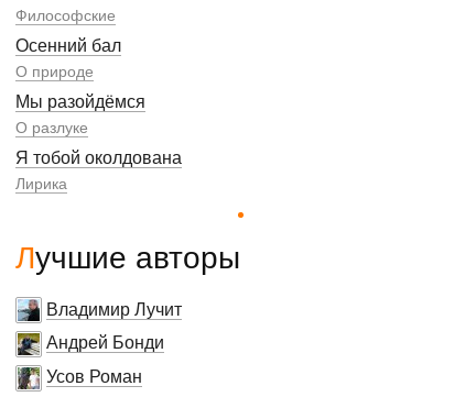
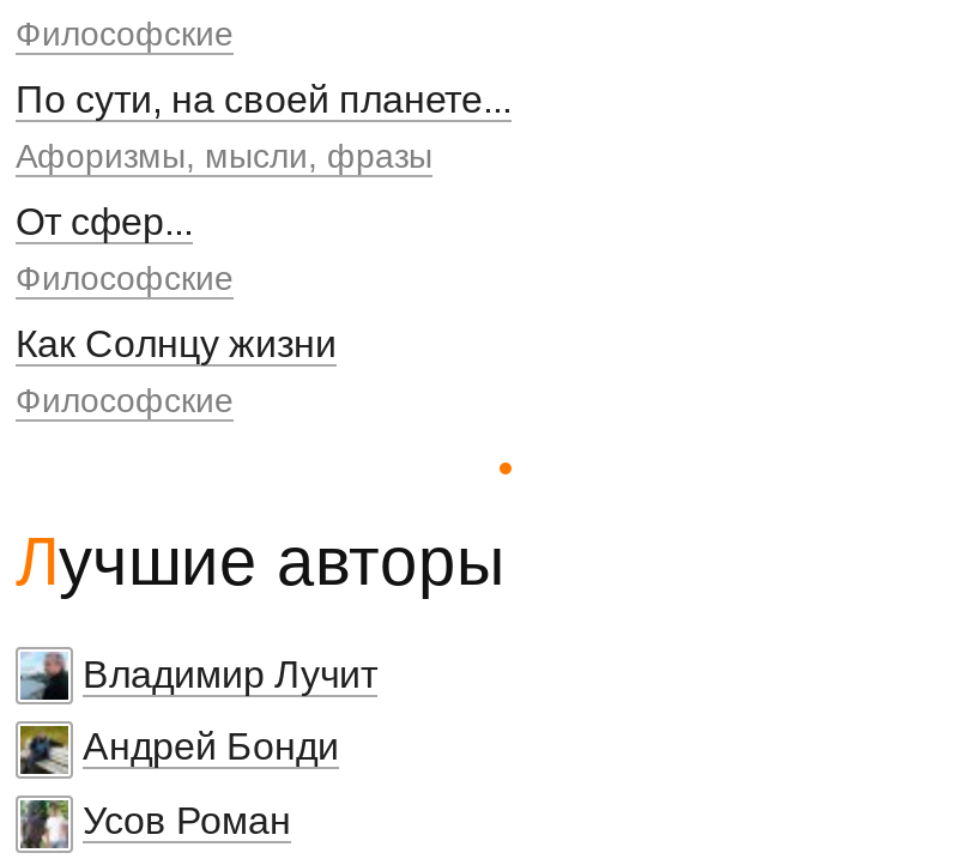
- Осенний бал
- О природе
+ По сути, на своей планете...
+ Афоризмы, мысли, фразы

- Мы разойдёмся
- О разлуке
+ От сфер...
+ Философские

- Я тобой околдована
- Лирика
+ Как Солнцу жизни
+ Философские
